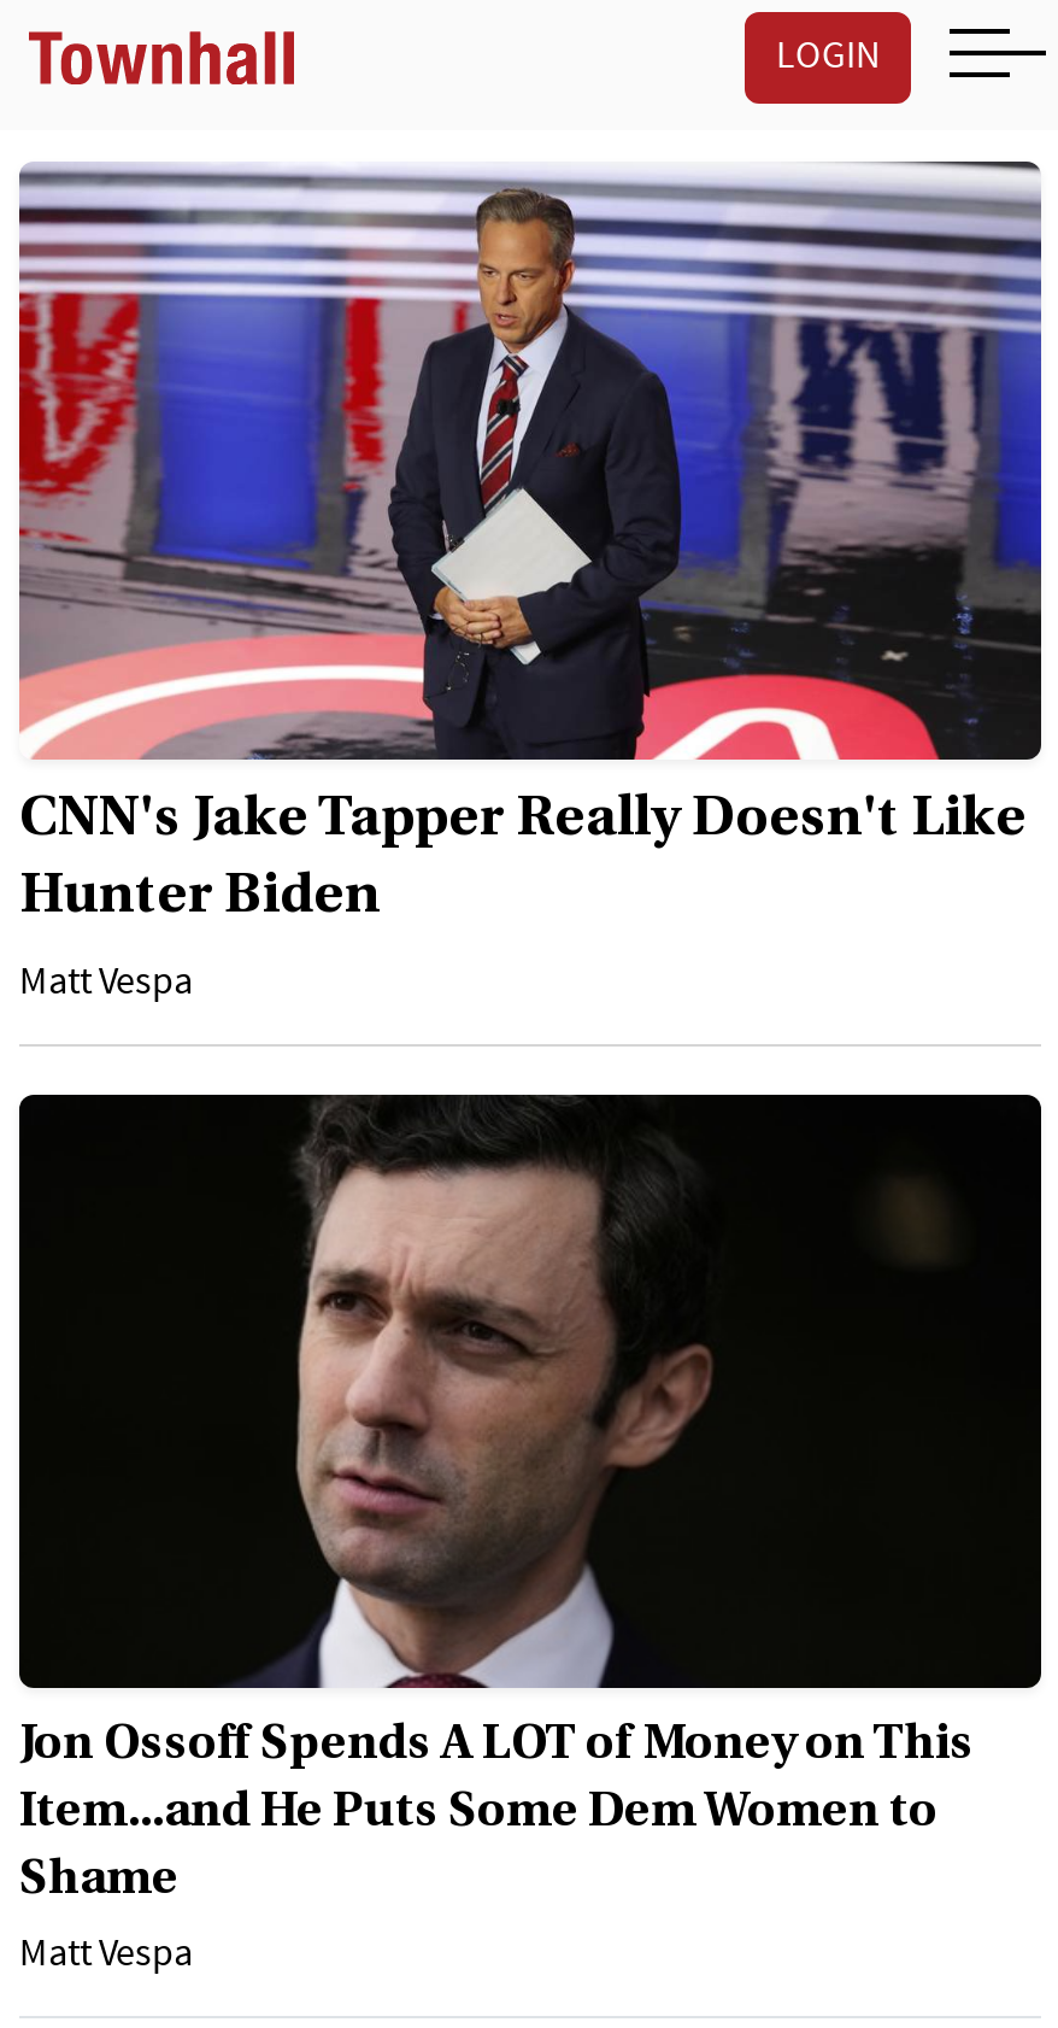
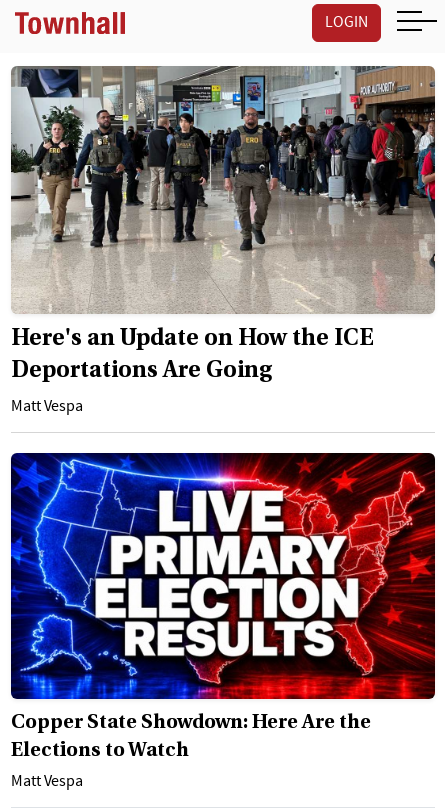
- [image]
- CNN's Jake Tapper Really Doesn't Like
- Hunter Biden
+ [image]
+ Here's an Update on How the ICE
+ Deportations Are Going

- [image]
- Jon Ossoff Spends A LOT of Money on This
- Item...and He Puts Some Dem Women to
- Shame
+ [image]
+ Copper State Showdown: Here Are the
+ Elections to Watch
